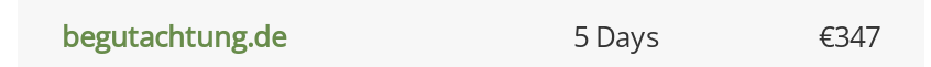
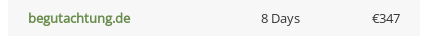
- 5 Days
+ 8 Days
